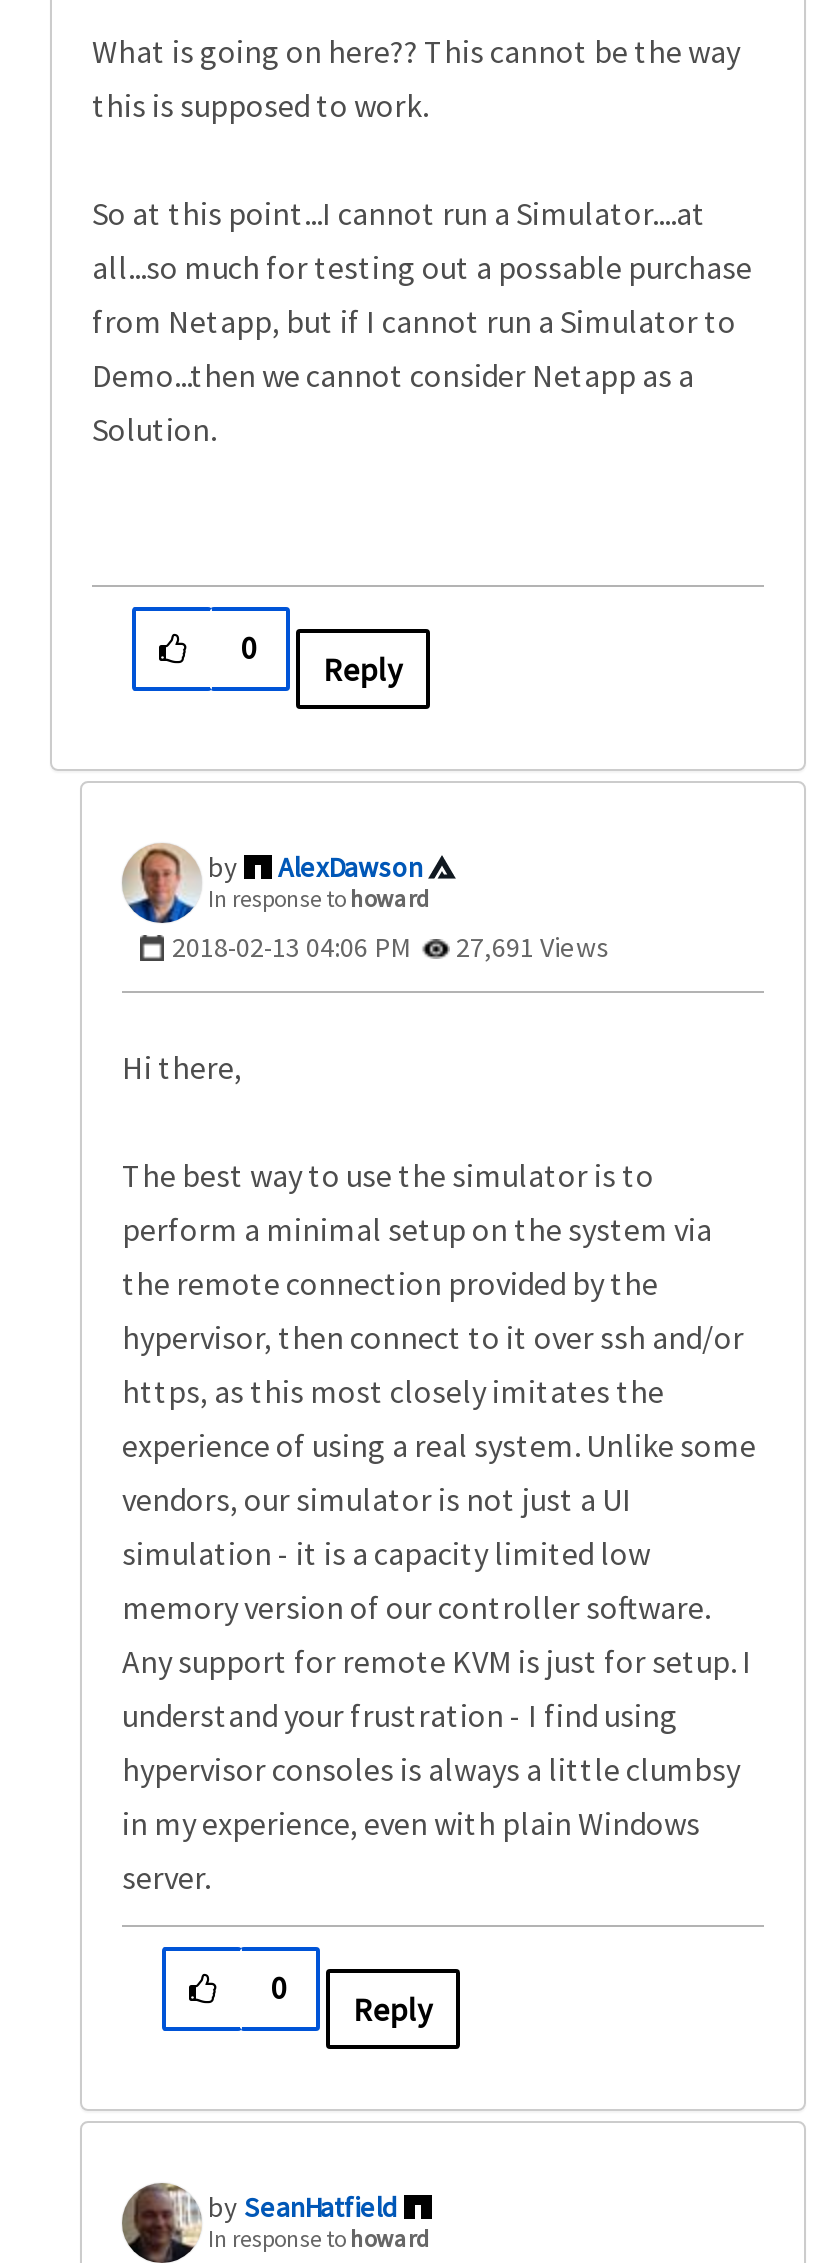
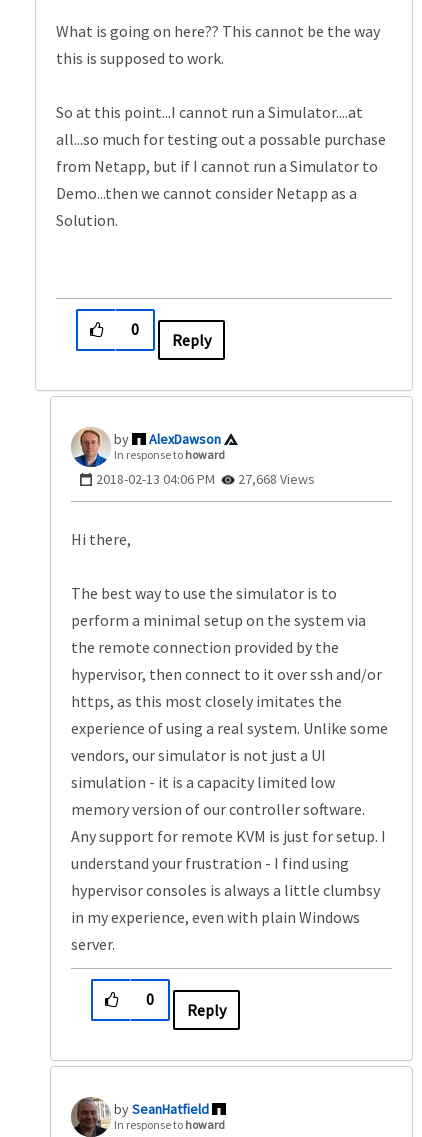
- 2018-02-13 04:06 PM 27,691 Views
+ 2018-02-13 04:06 PM 27,668 Views
